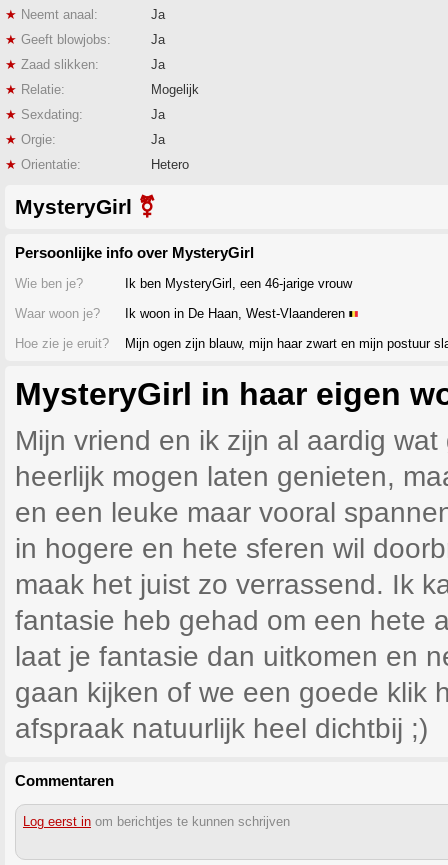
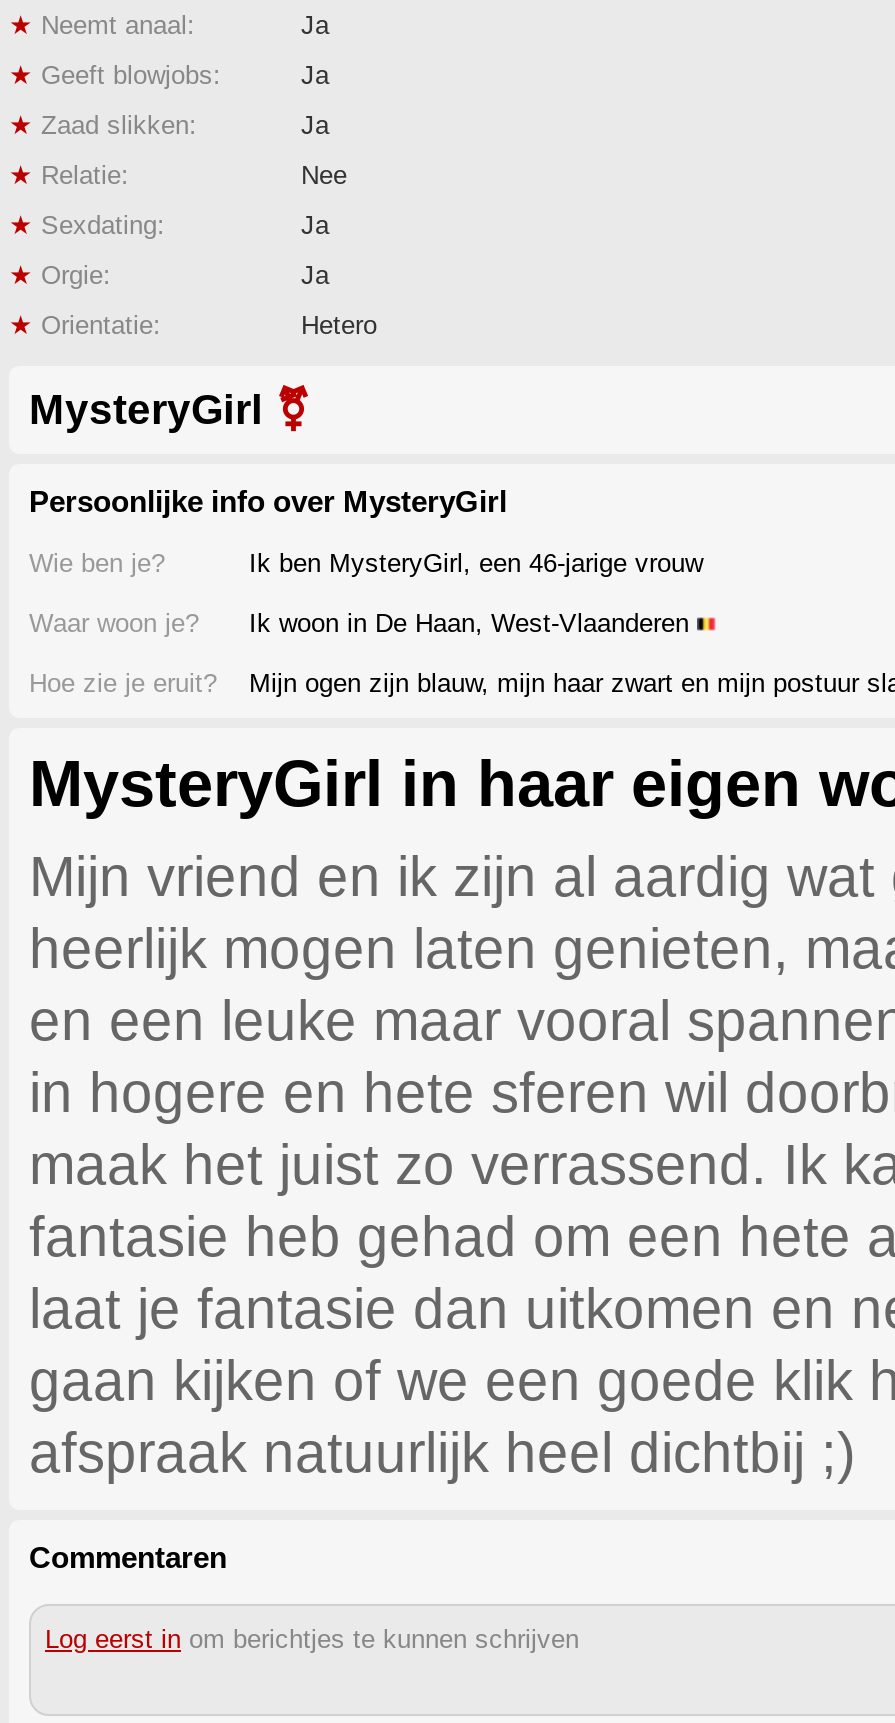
- Mogelijk
+ Nee
